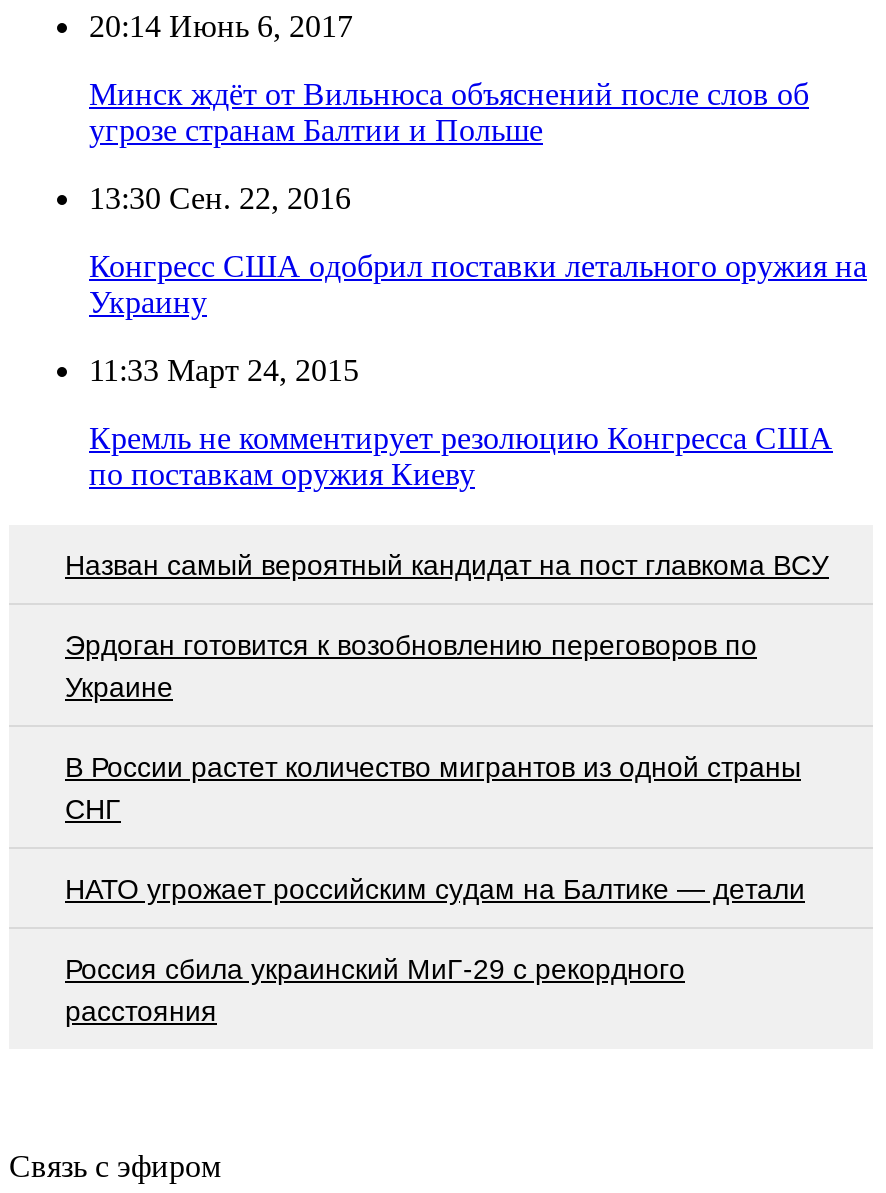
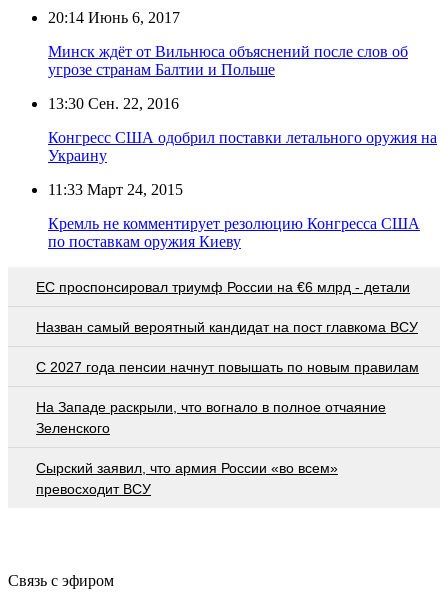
+ EC проспонсировал триумф России на €6 млрд - детали

moved down: Назван самый вероятный кандидат на пост главкома ВСУ

- Эрдоган готовится к возобновлению переговоров по
- Украине
- В России растет количество мигрантов из одной страны
- СНГ
- НАТО угрожает российским судам на Балтике — детали
- Россия сбила украинский МиГ-29 с рекордного
- расстояния
+ С 2027 года пенсии начнут повышать по новым правилам
+ На Западе раскрыли, что вогнало в полное отчаяние
+ Зеленского
+ Сырский заявил, что армия России «во всем»
+ превосходит ВСУ
